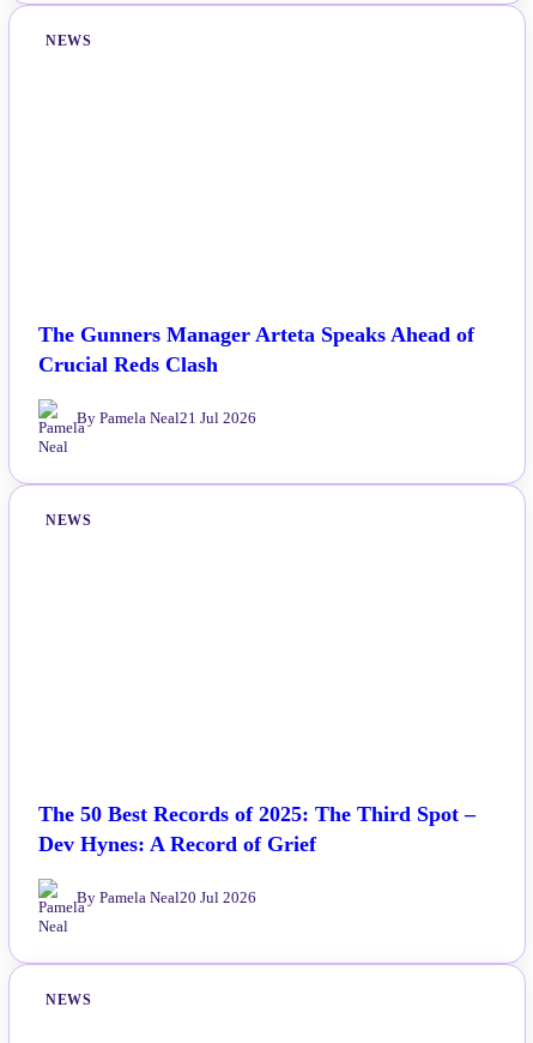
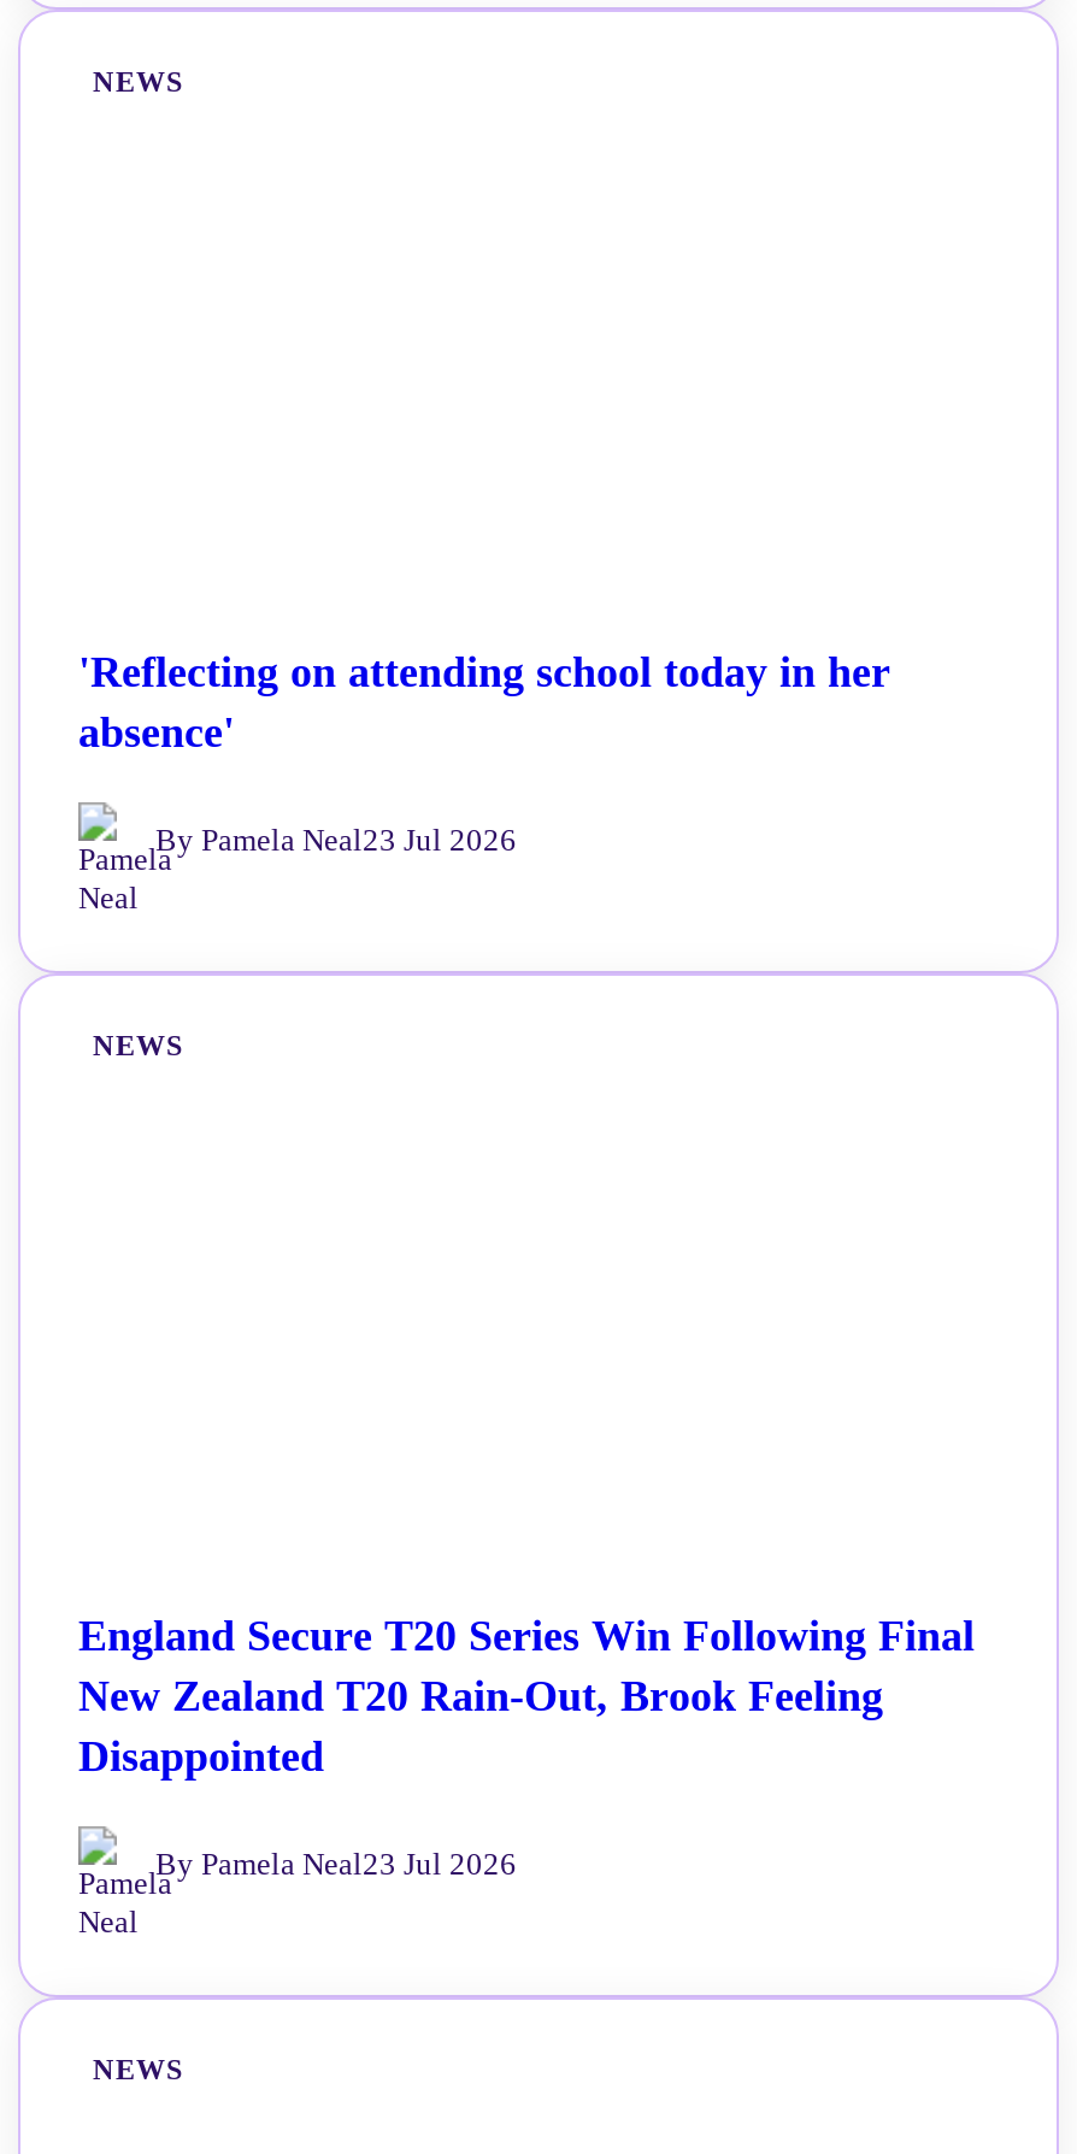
- The Gunners Manager Arteta Speaks Ahead of
- Crucial Reds Clash
+ 'Reflecting on attending school today in her
+ absence'

- By Pamela Neal21 Jul 2026
+ By Pamela Neal23 Jul 2026

- The 50 Best Records of 2025: The Third Spot –
- Dev Hynes: A Record of Grief
+ England Secure T20 Series Win Following Final
+ New Zealand T20 Rain-Out, Brook Feeling
+ Disappointed

- By Pamela Neal20 Jul 2026
+ By Pamela Neal23 Jul 2026
